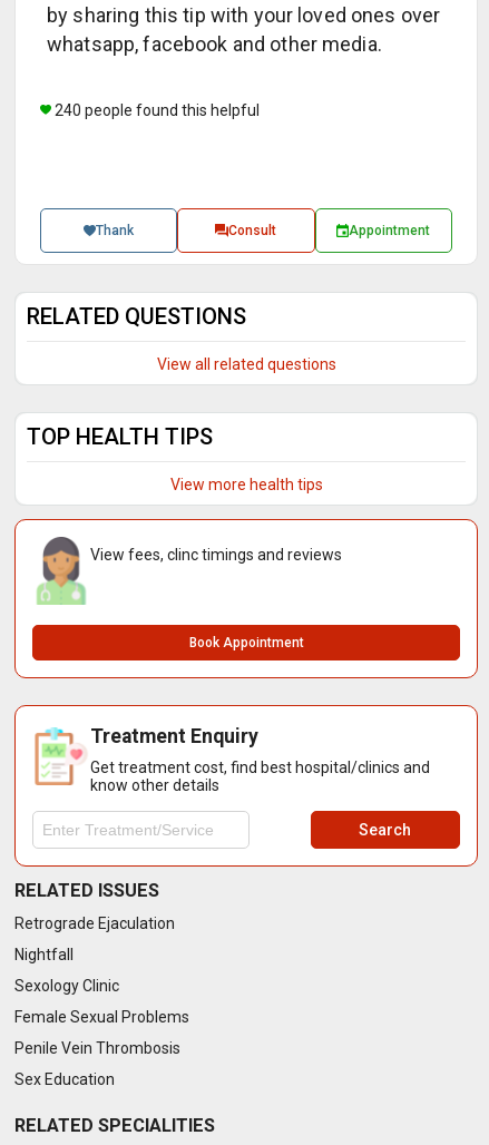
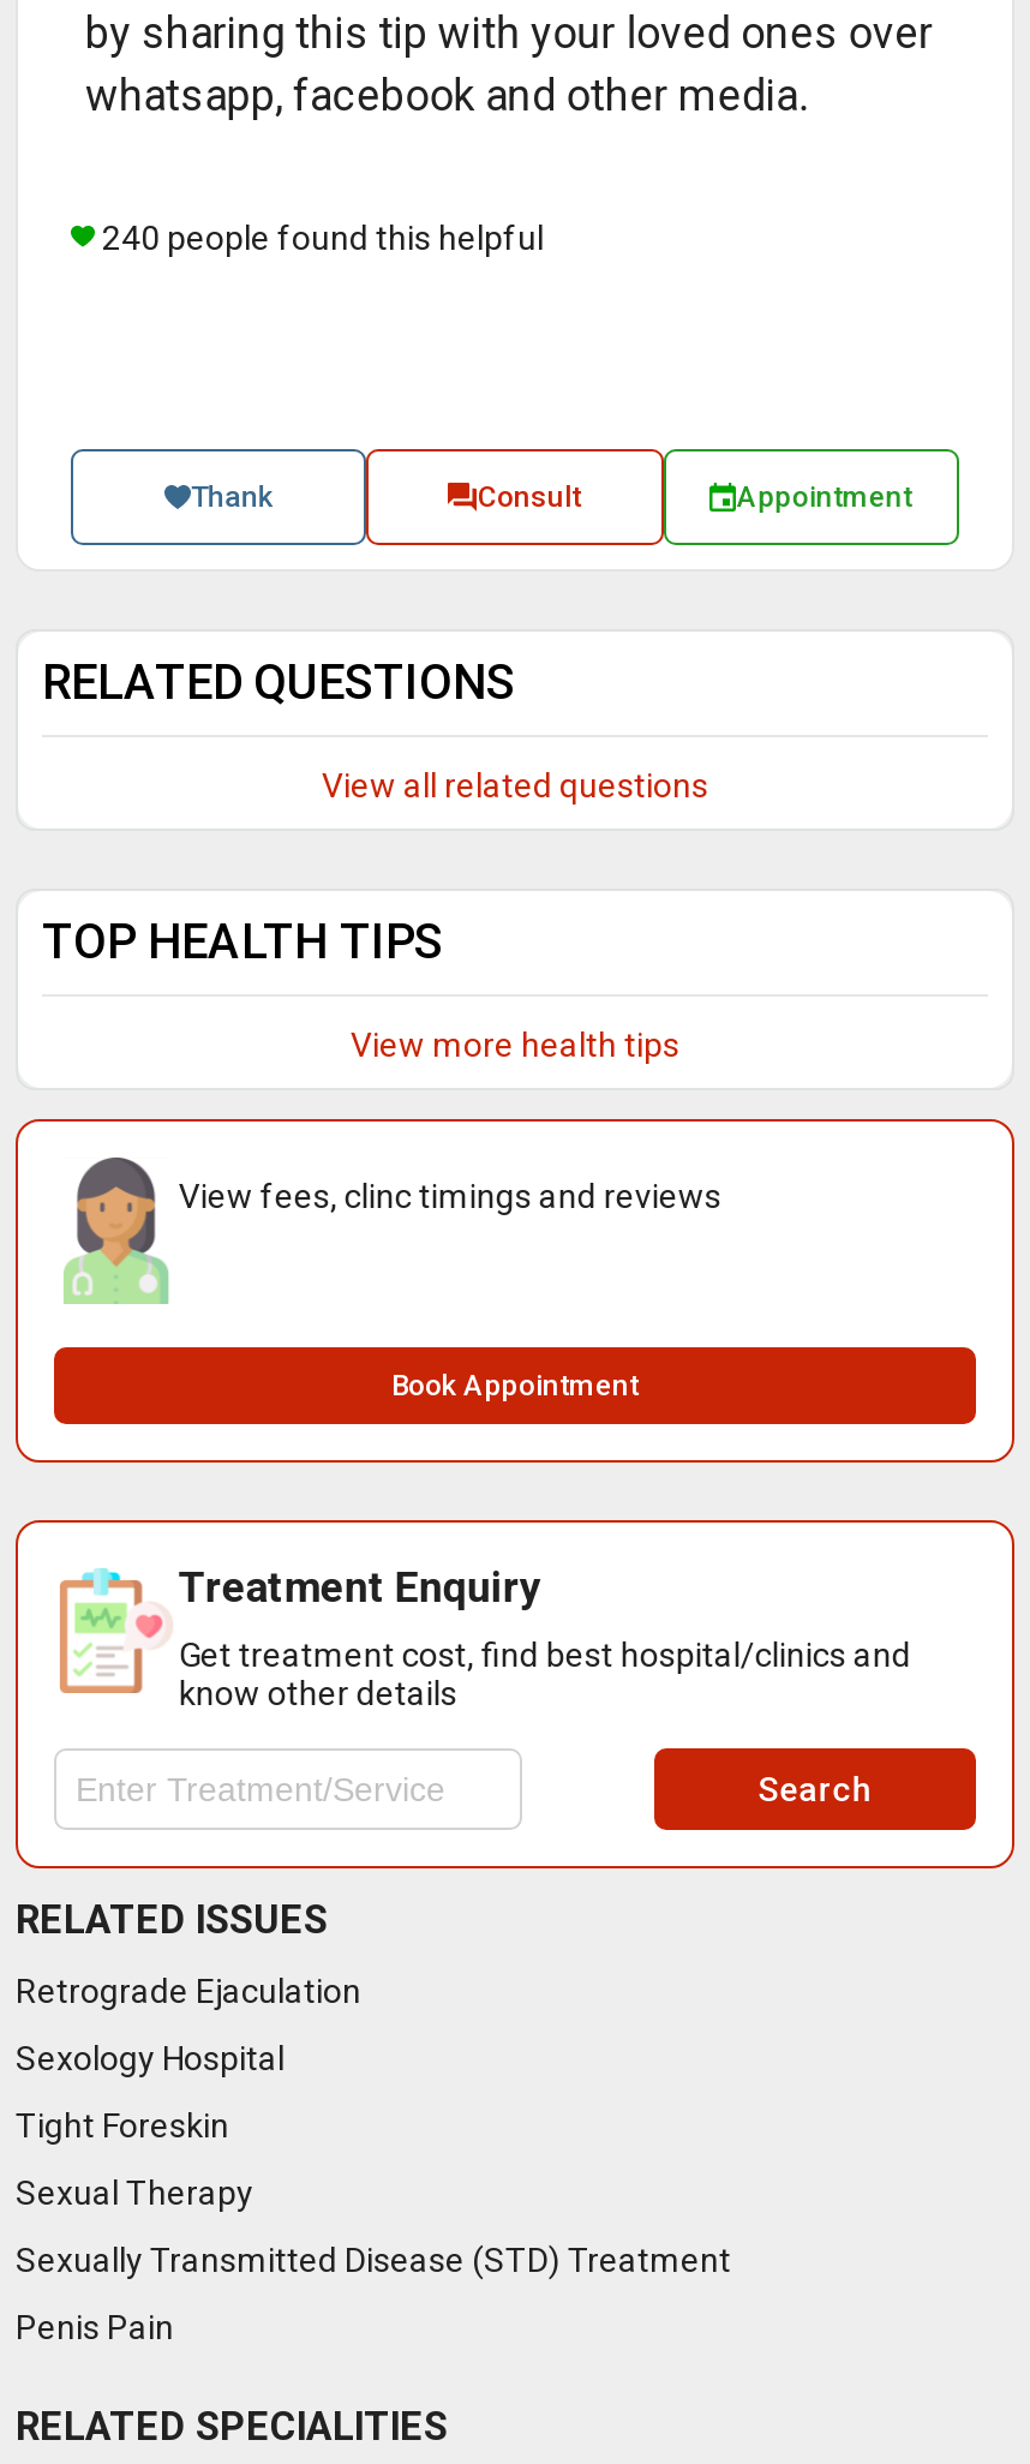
- Nightfall
+ Sexology Hospital

- Sexology Clinic
+ Tight Foreskin

- Female Sexual Problems
+ Sexual Therapy

- Penile Vein Thrombosis
+ Sexually Transmitted Disease (STD) Treatment

- Sex Education
+ Penis Pain
